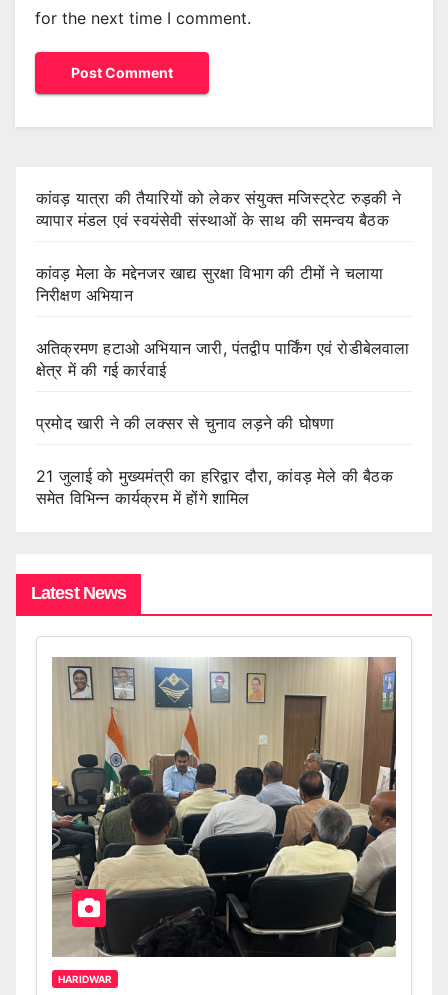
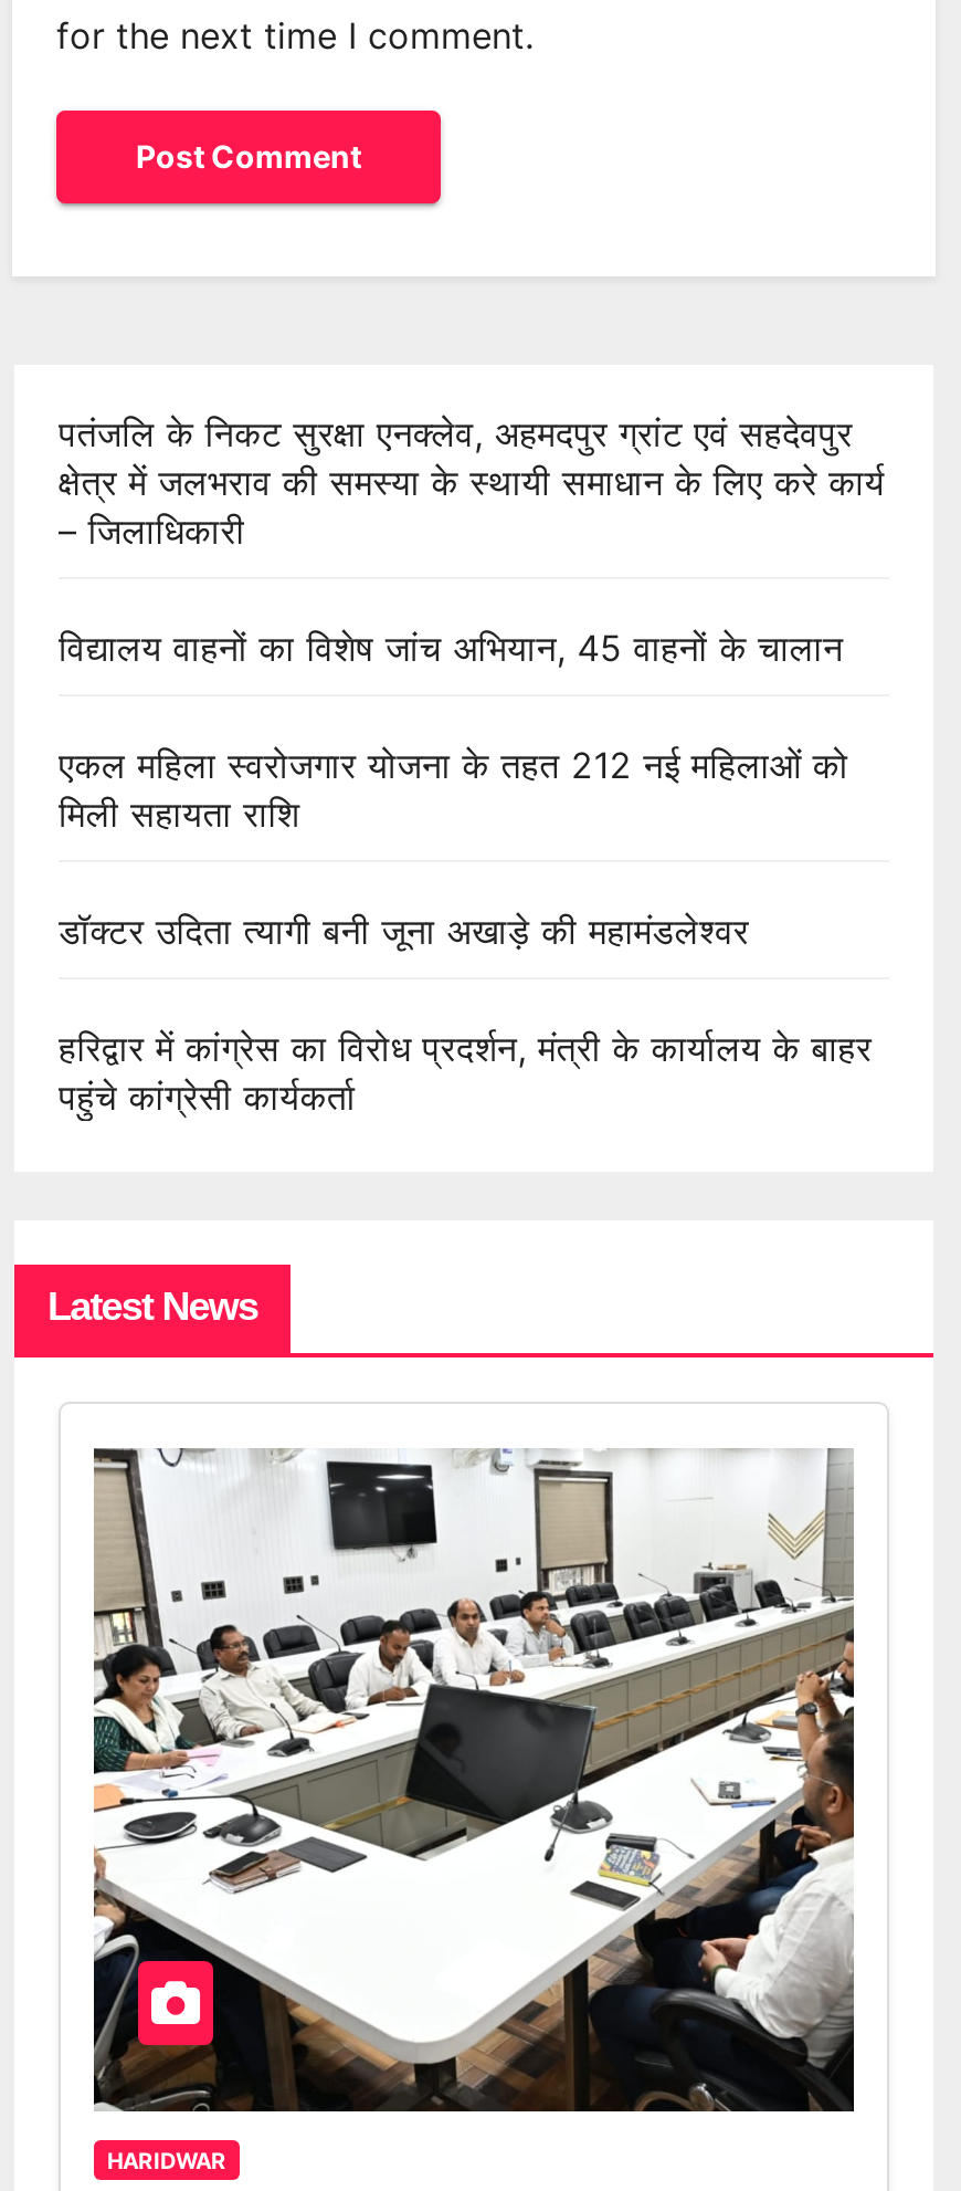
- कांवड़ यात्रा की तैयारियों को लेकर संयुक्त मजिस्ट्रेट रुड़की ने
- व्यापार मंडल एवं स्वयंसेवी संस्थाओं के साथ की समन्वय बैठक
+ पतंजलि के निकट सुरक्षा एनक्लेव, अहमदपुर ग्रांट एवं सहदेवपुर
+ क्षेत्र में जलभराव की समस्या के स्थायी समाधान के लिए करे कार्य
+ – जिलाधिकारी

- कांवड़ मेला के मद्देनजर खाद्य सुरक्षा विभाग की टीमों ने चलाया
- निरीक्षण अभियान
+ विद्यालय वाहनों का विशेष जांच अभियान, 45 वाहनों के चालान

- अतिक्रमण हटाओ अभियान जारी, पंतद्वीप पार्किंग एवं रोडीबेलवाला
- क्षेत्र में की गई कार्रवाई
+ एकल महिला स्वरोजगार योजना के तहत 212 नई महिलाओं को
+ मिली सहायता राशि

- प्रमोद खारी ने की लक्सर से चुनाव लड़ने की घोषणा
+ डॉक्टर उदिता त्यागी बनी जूना अखाड़े की महामंडलेश्वर

- 21 जुलाई को मुख्यमंत्री का हरिद्वार दौरा, कांवड़ मेले की बैठक
- समेत विभिन्न कार्यक्रम में होंगे शामिल
+ हरिद्वार में कांग्रेस का विरोध प्रदर्शन, मंत्री के कार्यालय के बाहर
+ पहुंचे कांग्रेसी कार्यकर्ता

- [image]
+ [image]
